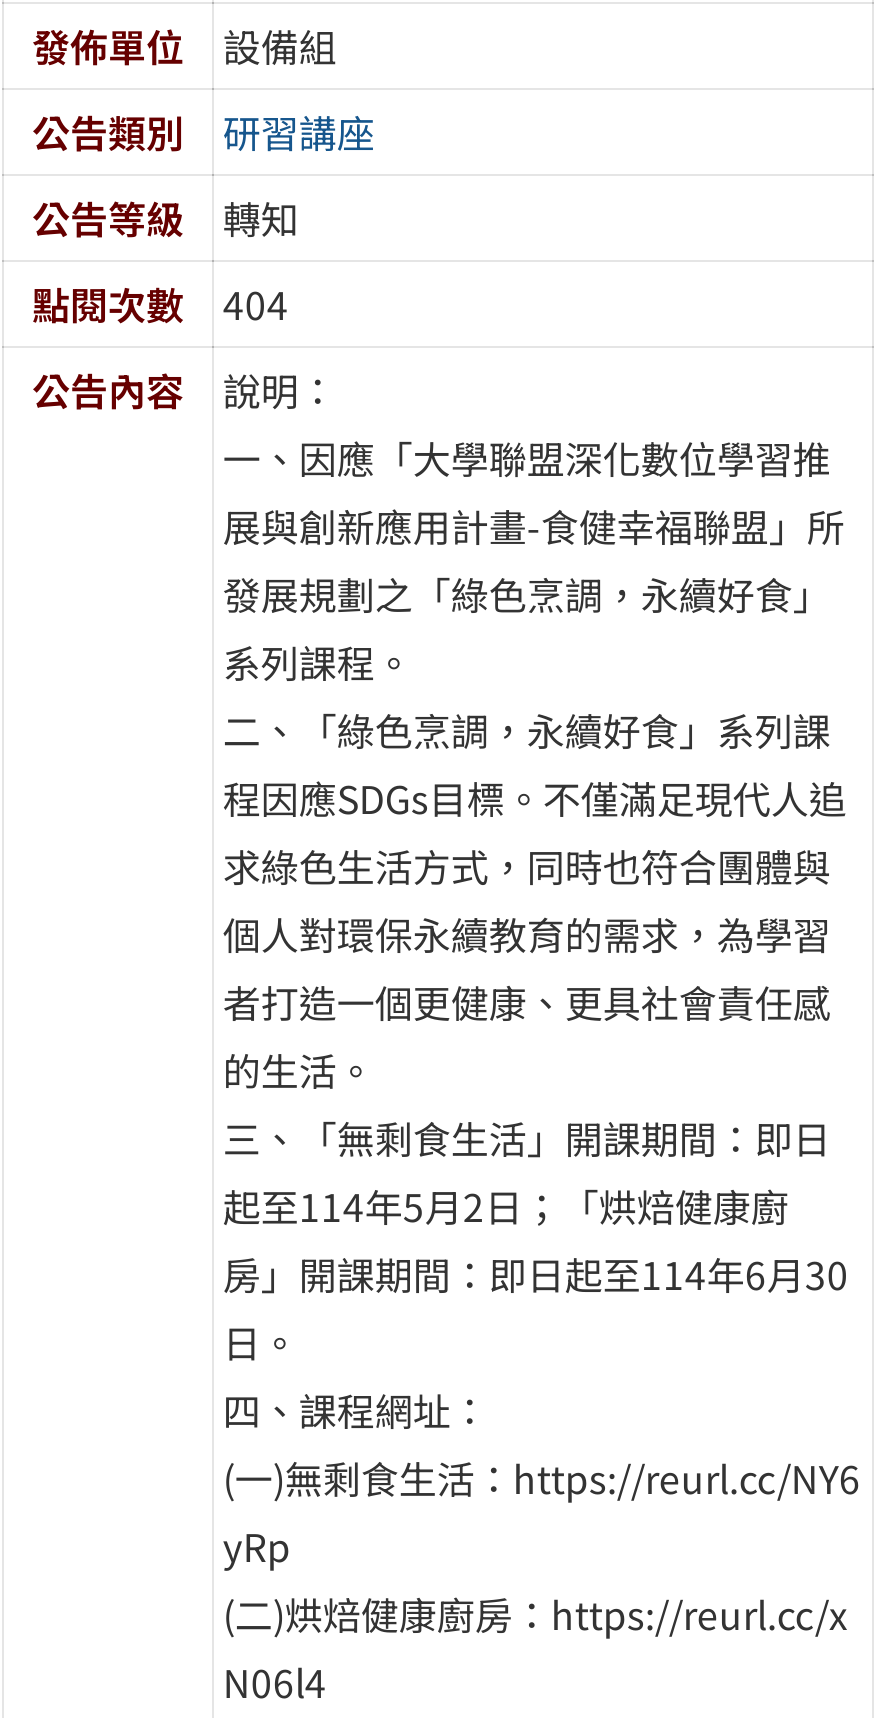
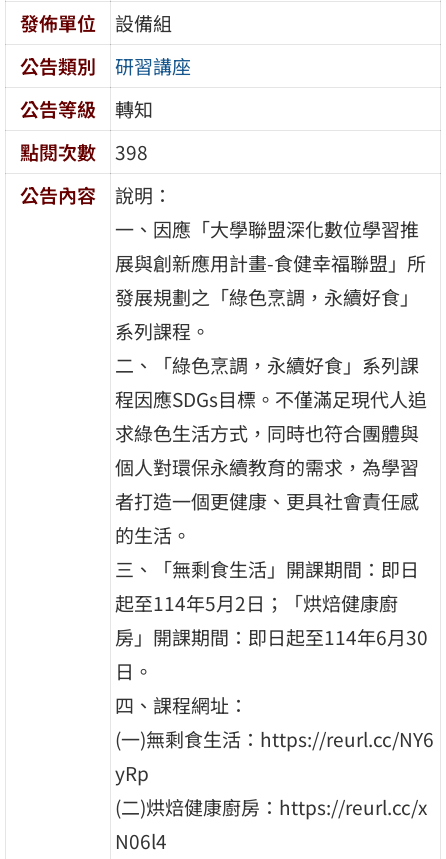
- 點閱次數 404
+ 點閱次數 398
